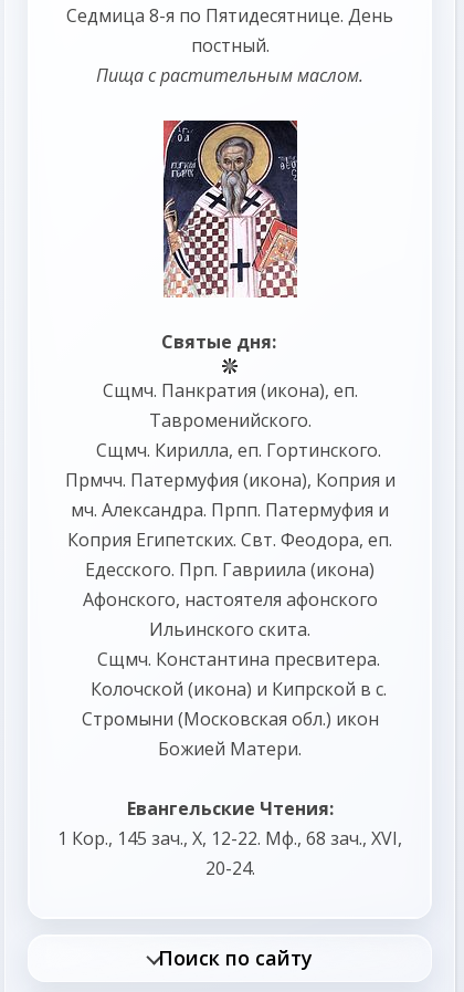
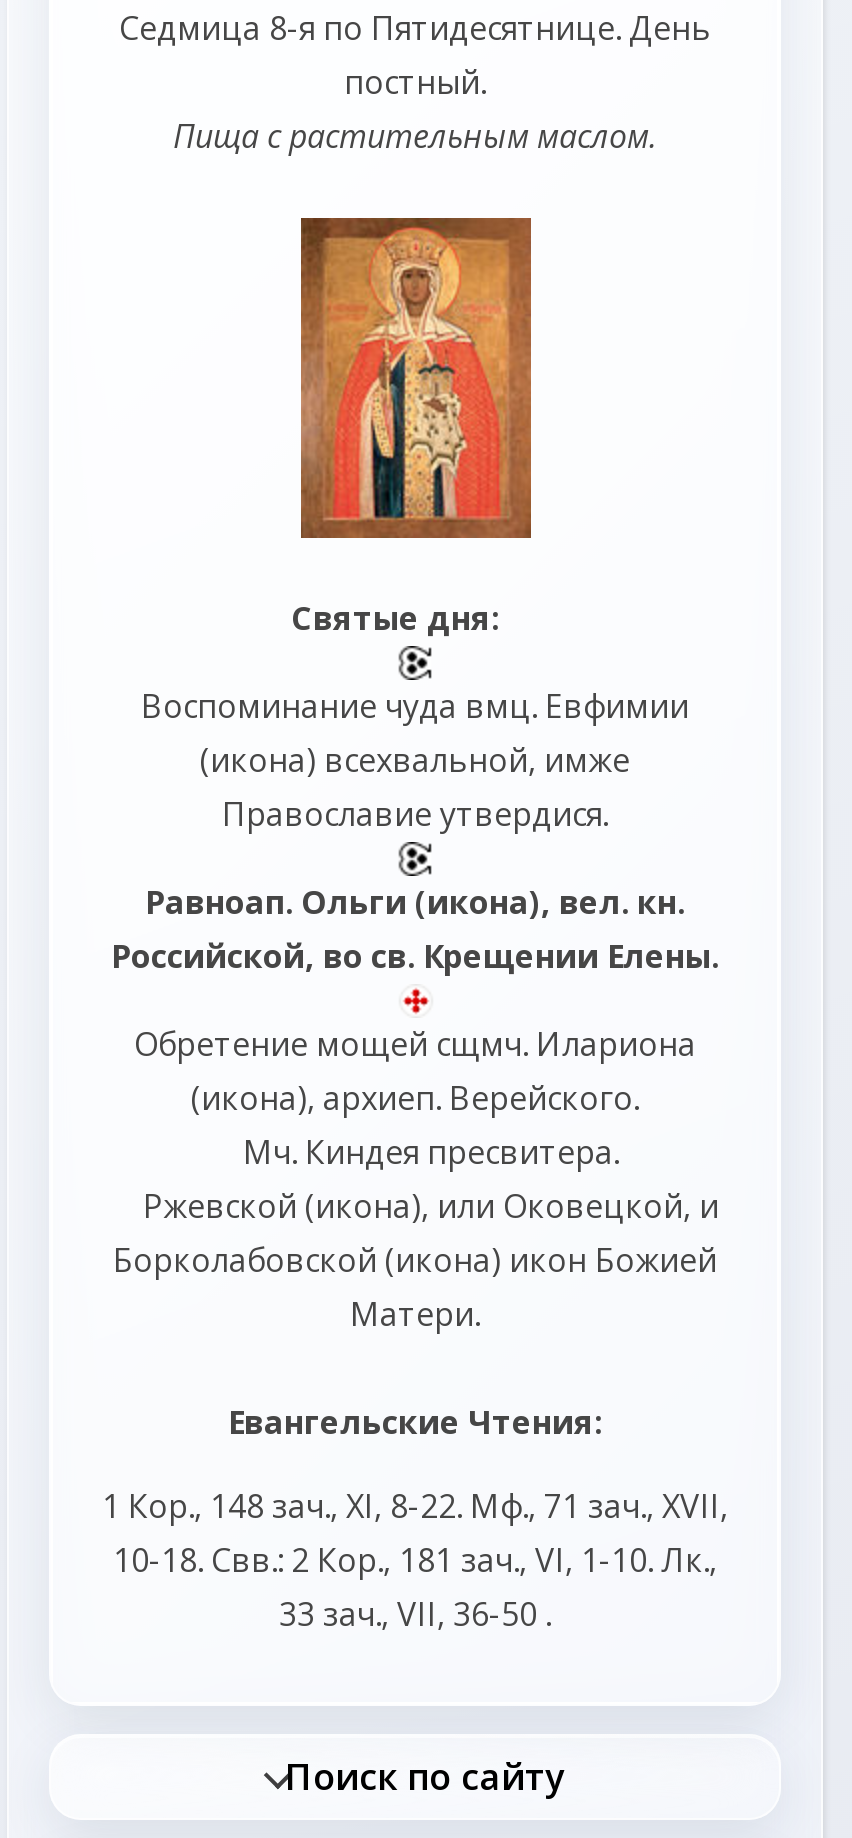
- [image]
+ [image]

- Сщмч. Панкратия (икона), еп.
- Тавроменийского.
- Сщмч. Кирилла, еп. Гортинского.
- Прмчч. Патермуфия (икона), Коприя и
- мч. Александра. Прпп. Патермуфия и
- Коприя Египетских. Свт. Феодора, еп.
- Едесского. Прп. Гавриила (икона)
- Афонского, настоятеля афонского
- Ильинского скита.
- Сщмч. Константина пресвитера.
- Колочской (икона) и Кипрской в с.
- Стромыни (Московская обл.) икон
- Божией Матери.
+ Воспоминание чуда вмц. Евфимии
+ (икона) всехвальной, имже
+ Православие утвердися.
+ Равноап. Ольги (икона), вел. кн.
+ Российской, во св. Крещении Елены.
+ Обретение мощей сщмч. Илариона
+ (икона), архиеп. Верейского.
+ Мч. Киндея пресвитера.
+ Ржевской (икона), или Оковецкой, и
+ Борколабовской (икона) икон Божией
+ Матери.

moved up: Евангельские Чтения:

- 1 Кор., 145 зач., X, 12-22. Мф., 68 зач., XVI,
- 20-24.
+ 1 Кор., 148 зач., XI, 8-22. Мф., 71 зач., XVII,
+ 10-18. Свв.: 2 Кор., 181 зач., VI, 1-10. Лк.,
+ 33 зач., VII, 36-50 .
